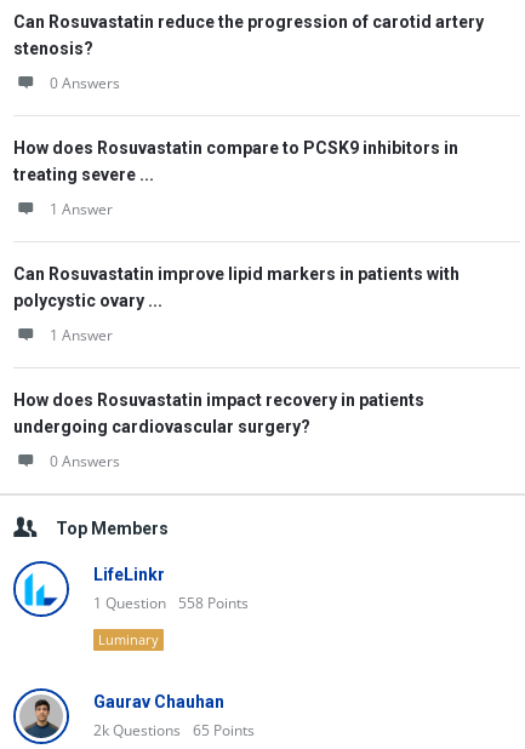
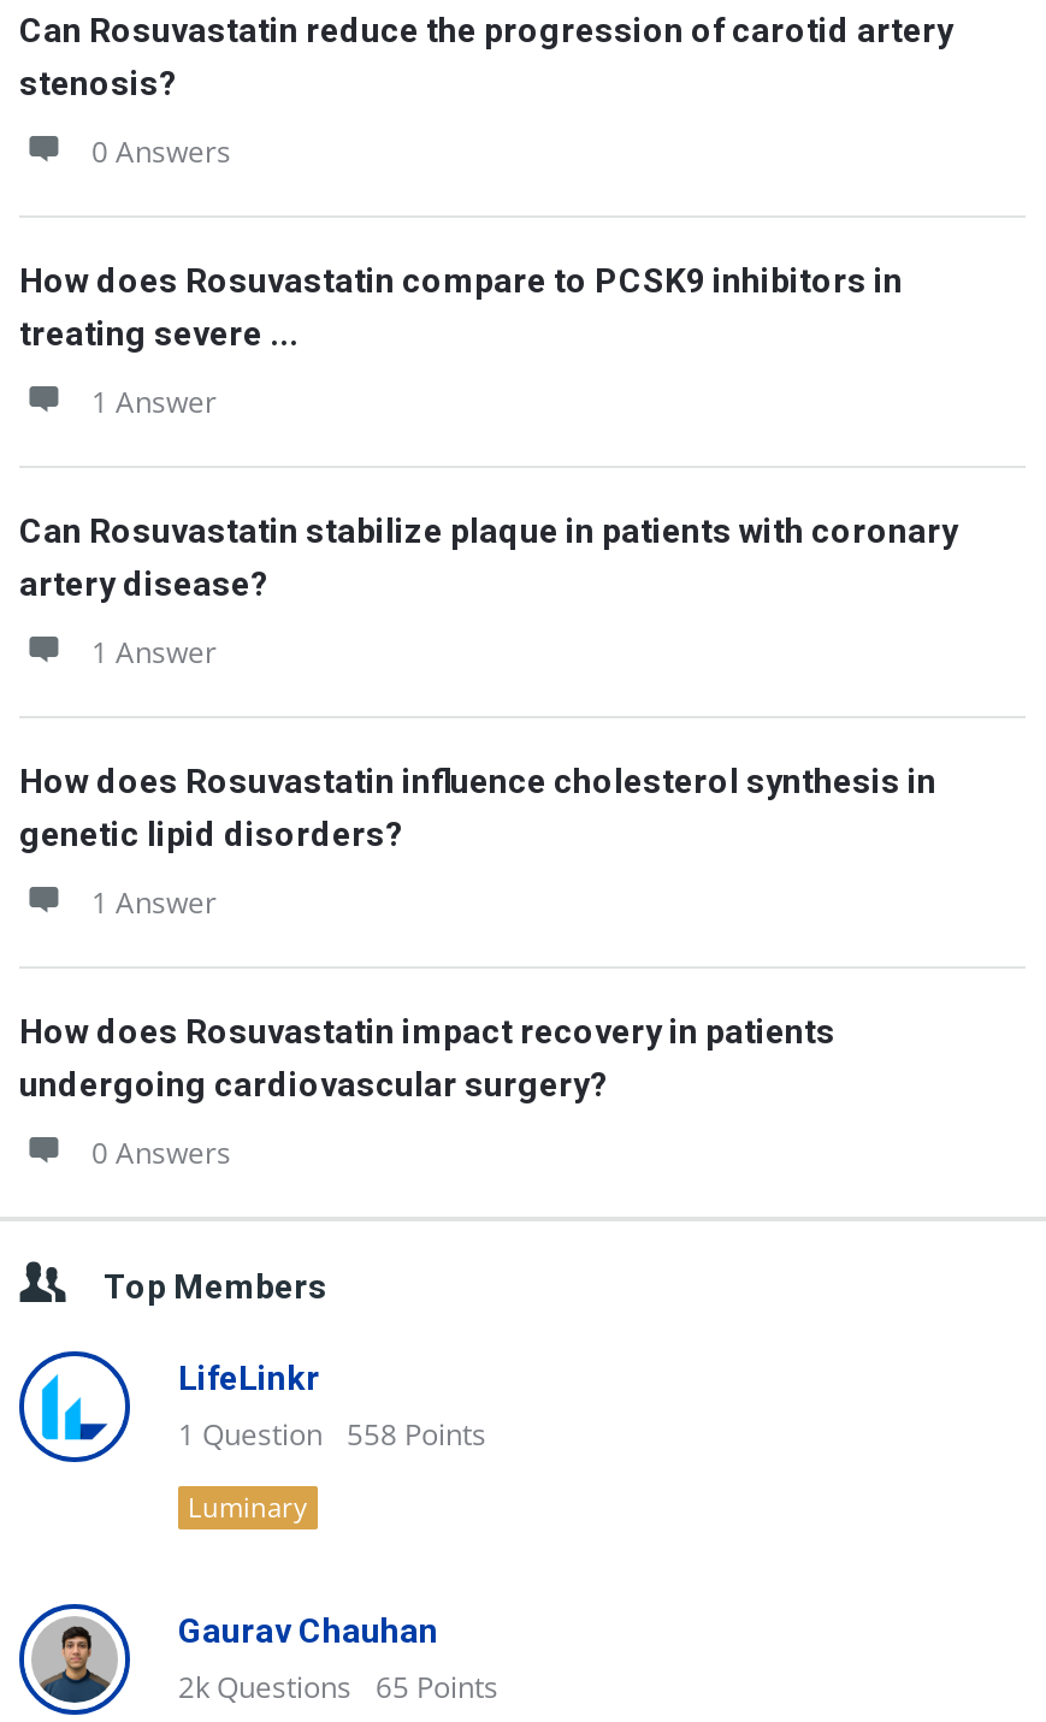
- Can Rosuvastatin improve lipid markers in patients with
- polycystic ovary ...
+ Can Rosuvastatin stabilize plaque in patients with coronary
+ artery disease?
+ 1 Answer
+ How does Rosuvastatin influence cholesterol synthesis in
+ genetic lipid disorders?
